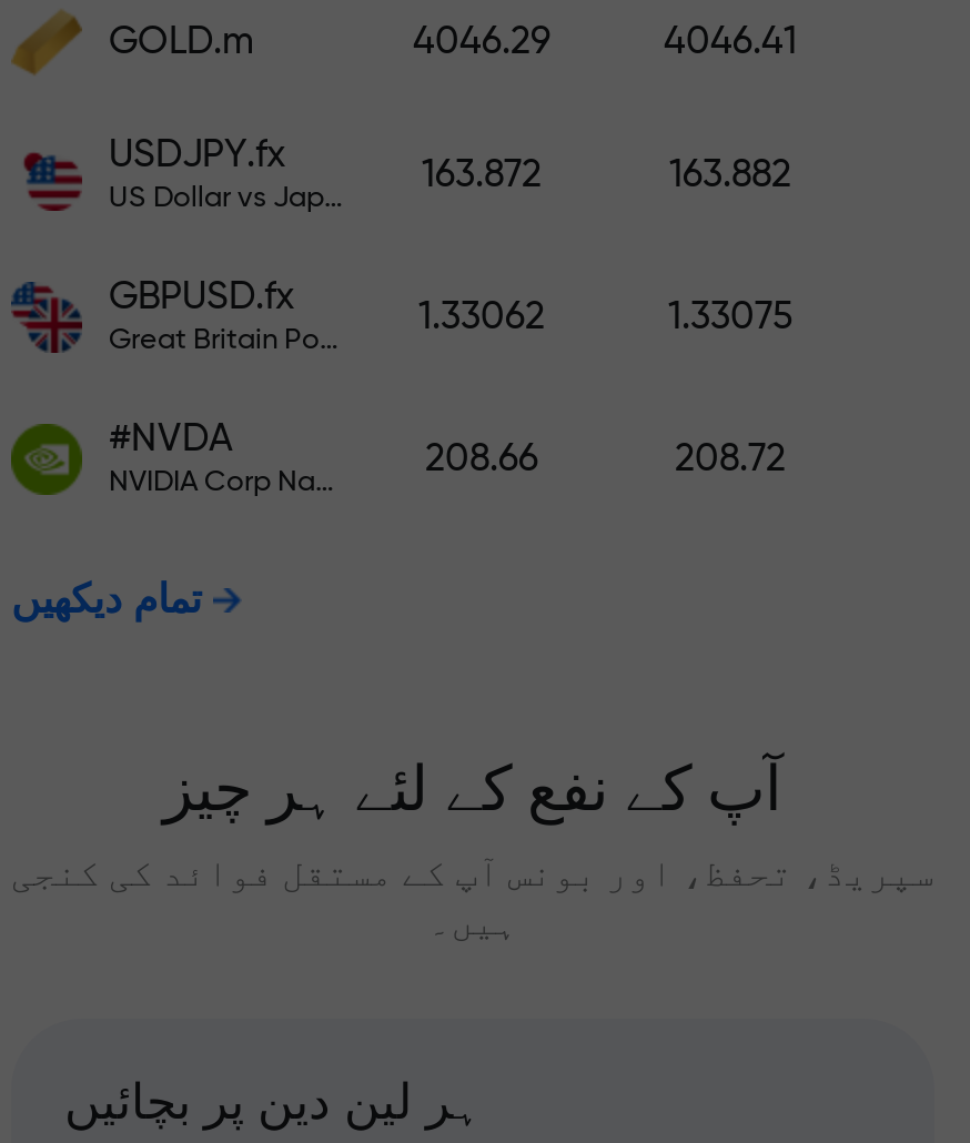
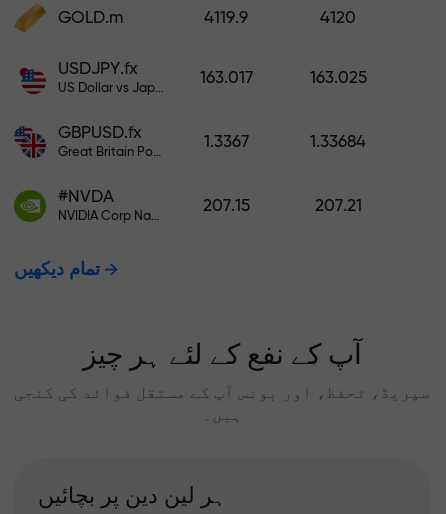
- 4046.29
+ 4119.9

- 4046.41
+ 4120

- 163.872
+ 163.017

- 163.882
+ 163.025

- 1.33062
+ 1.3367

- 1.33075
+ 1.33684

- 208.66
+ 207.15

- 208.72
+ 207.21
